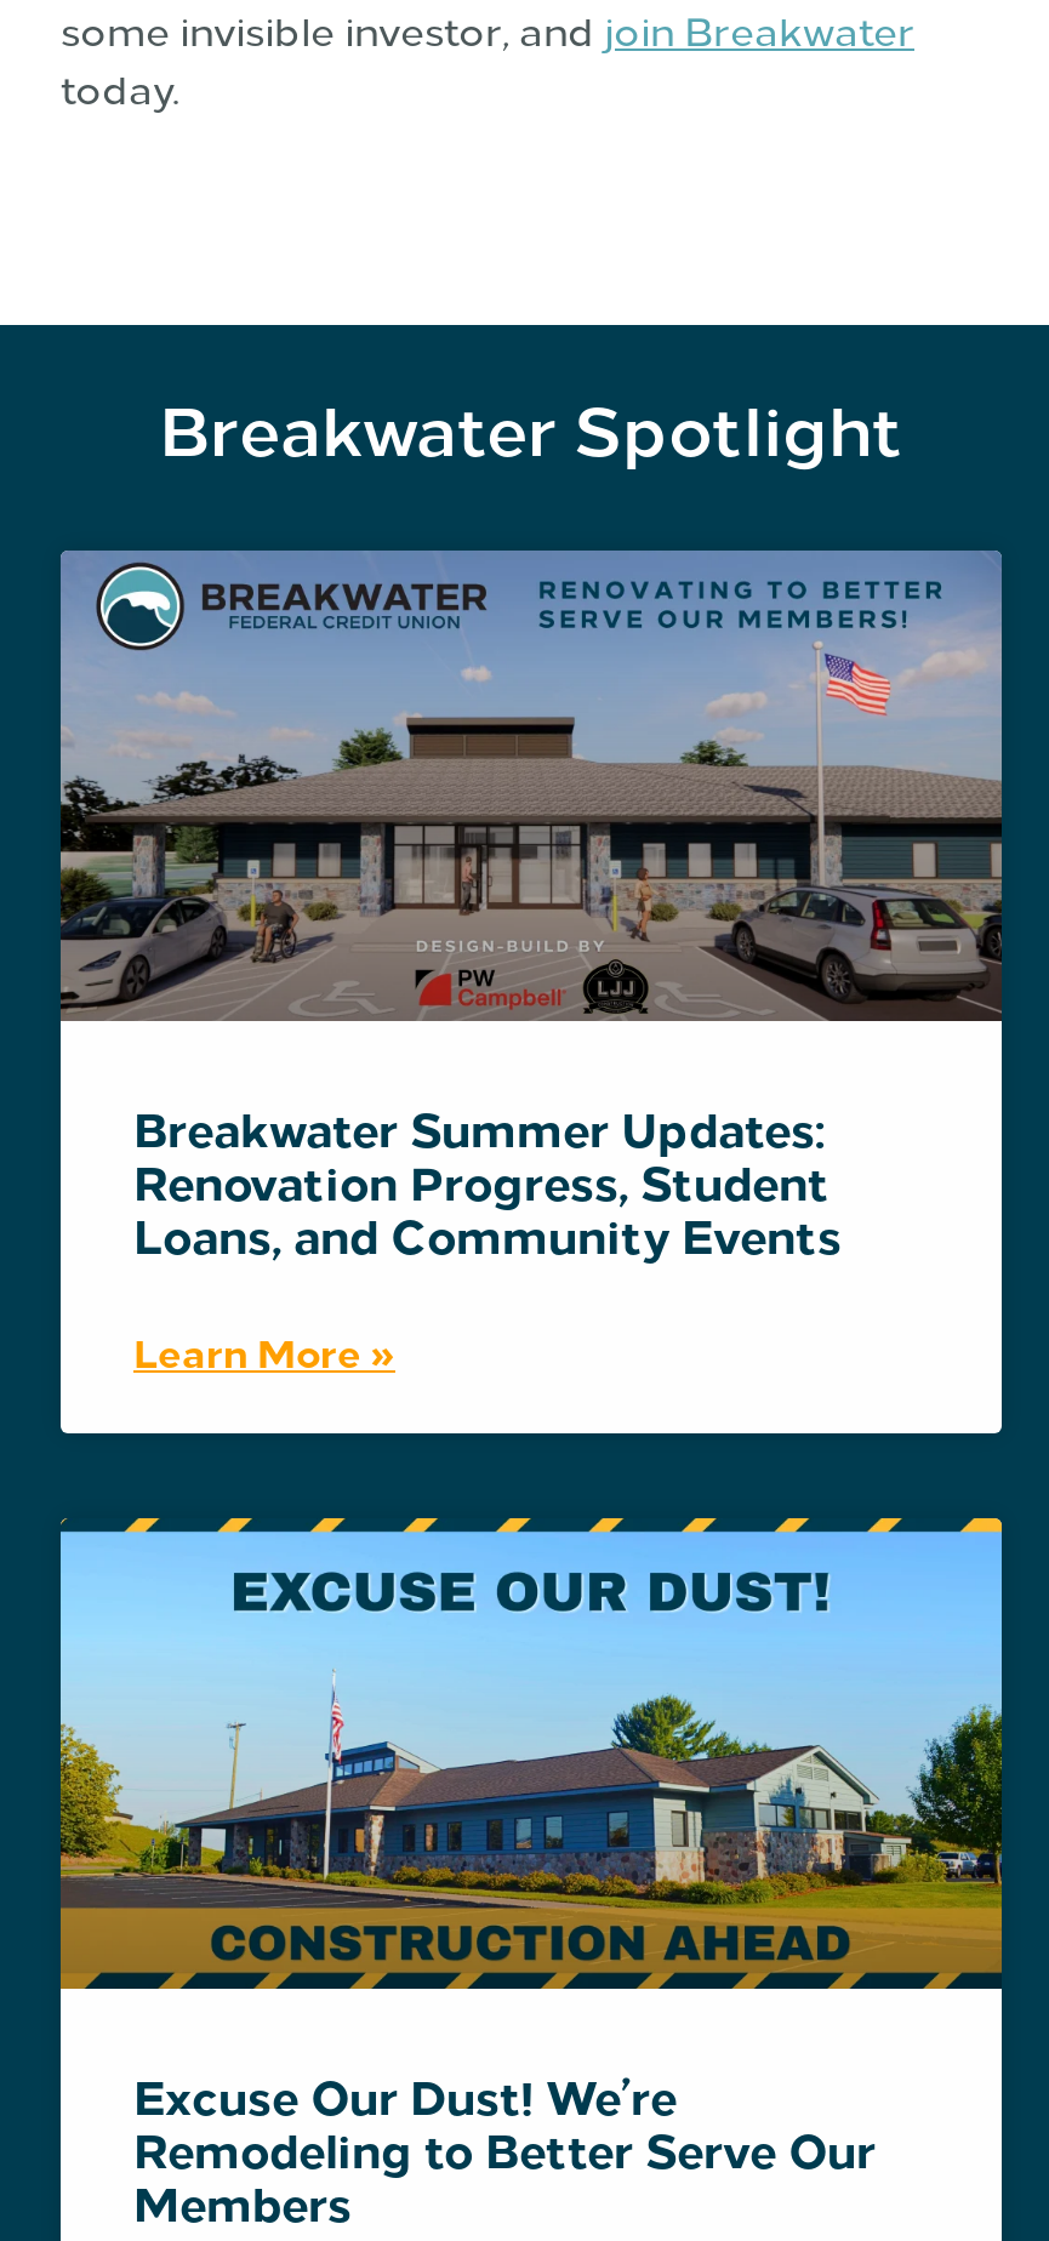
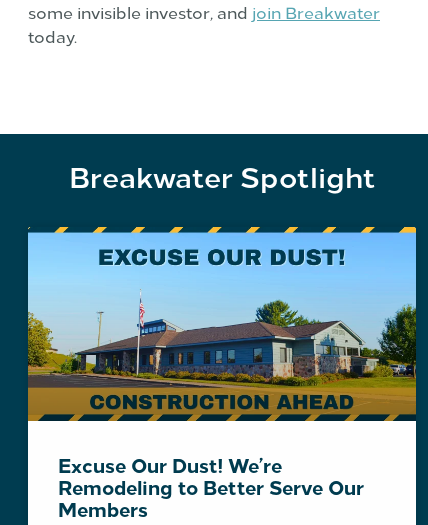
- [image]
- Breakwater Summer Updates:
- Renovation Progress, Student
- Loans, and Community Events
- Learn More »
